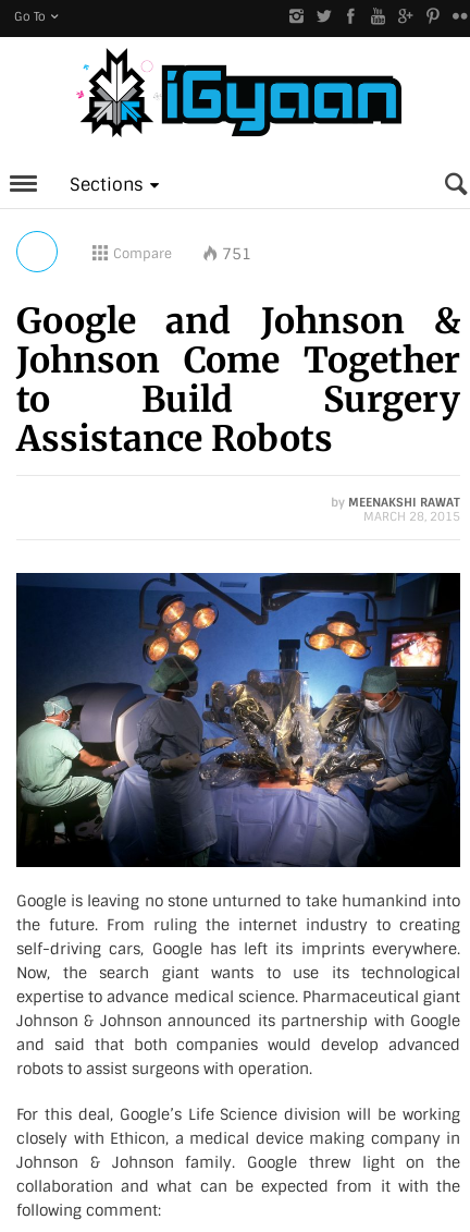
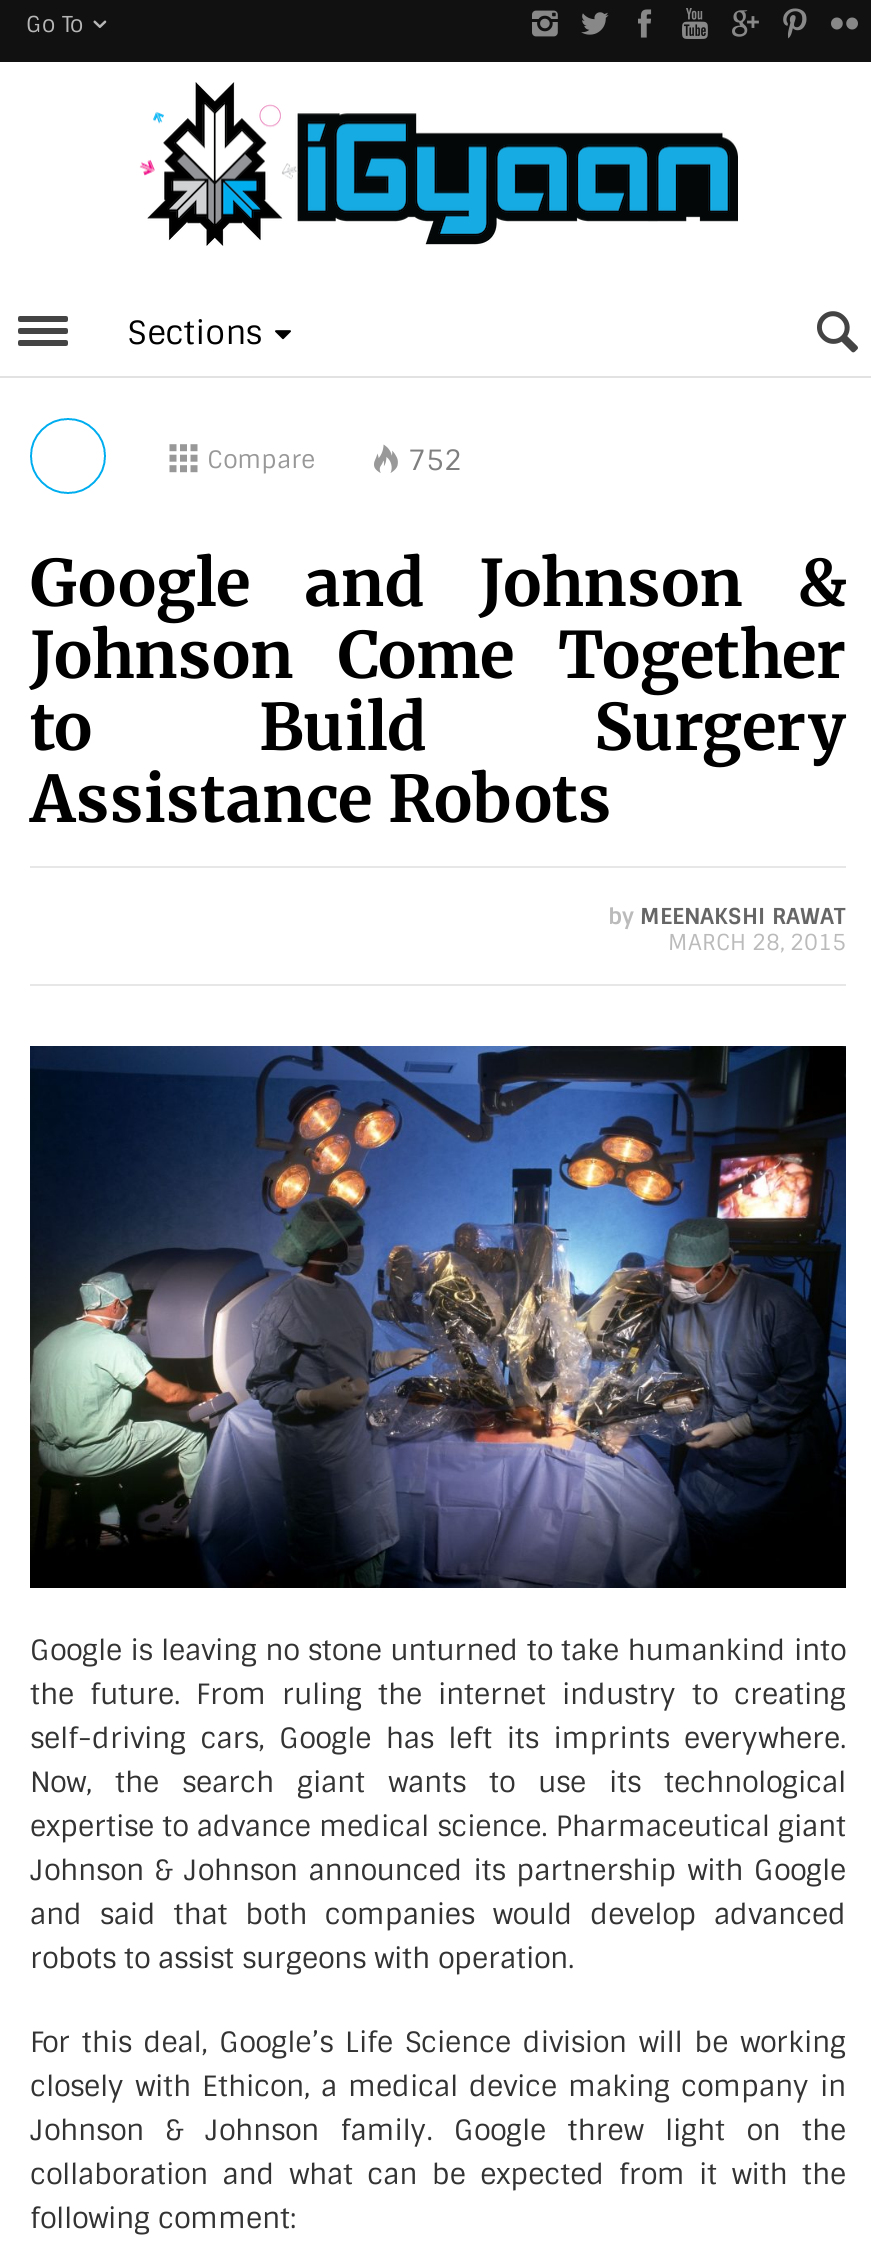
- 751
+ 752
